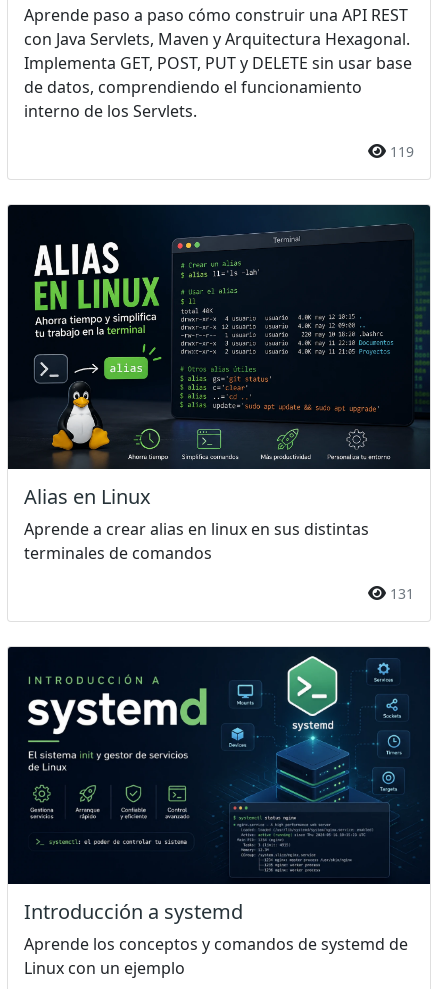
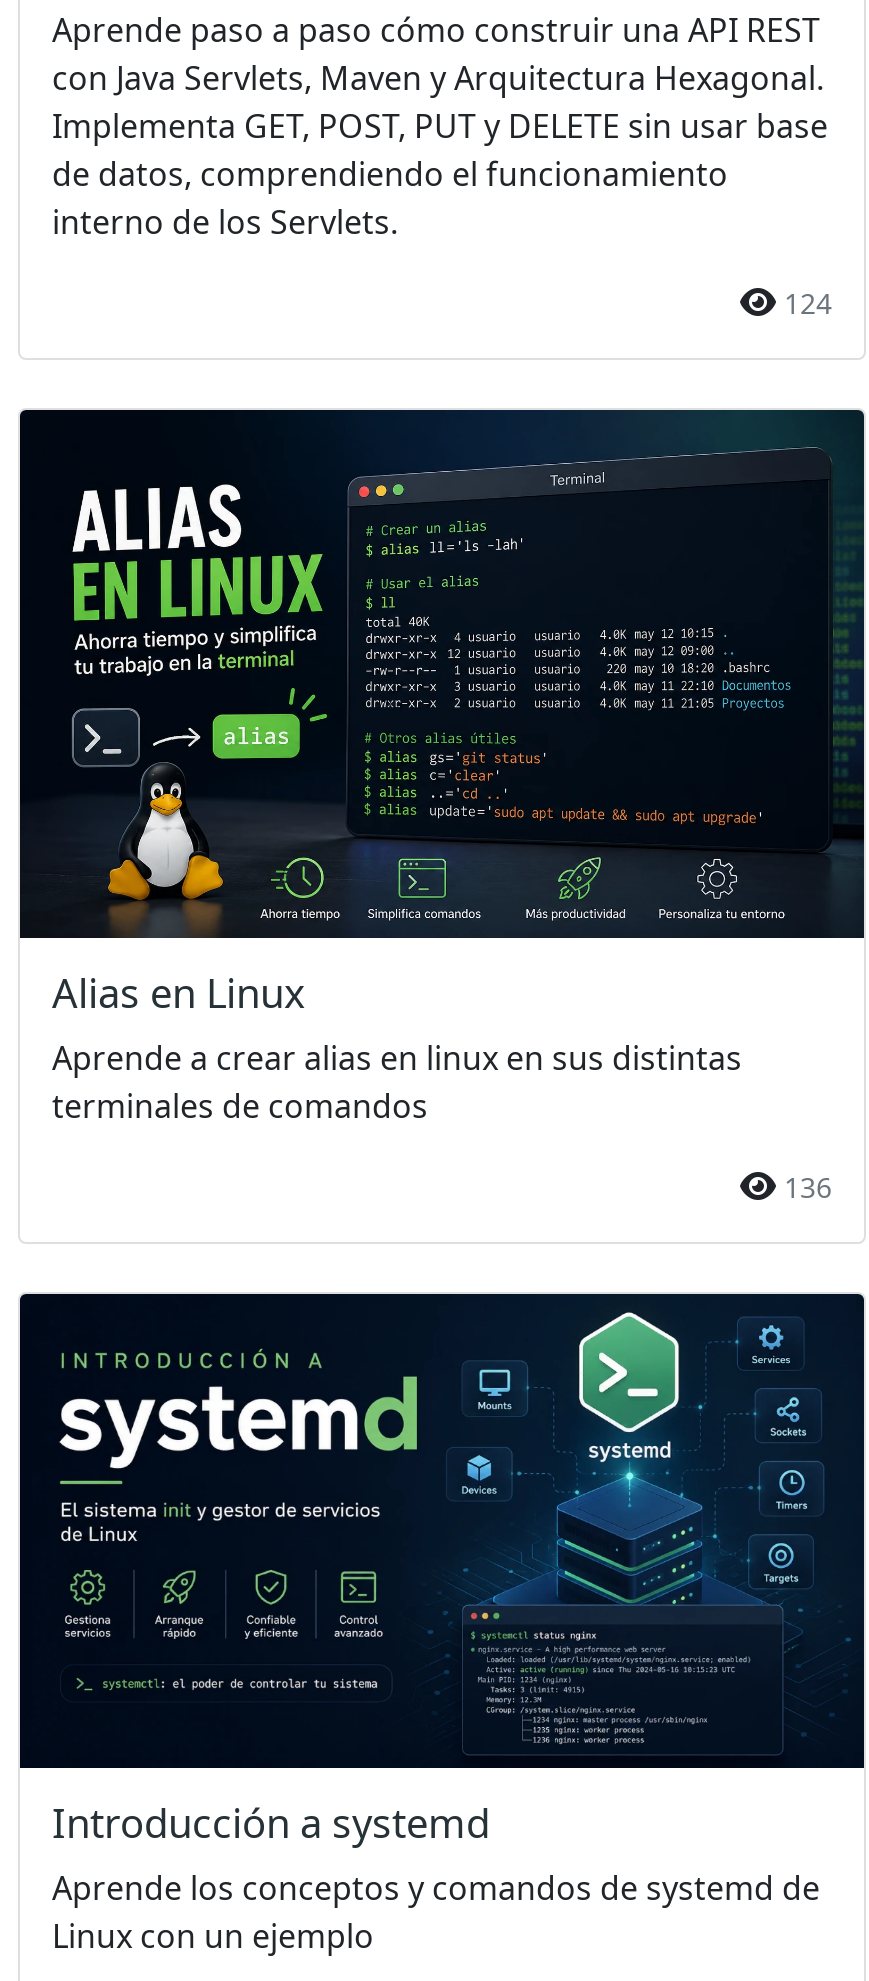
- 119
+ 124

- 131
+ 136
